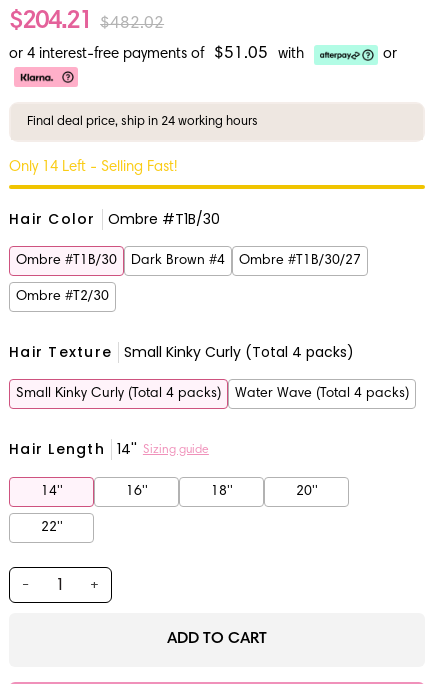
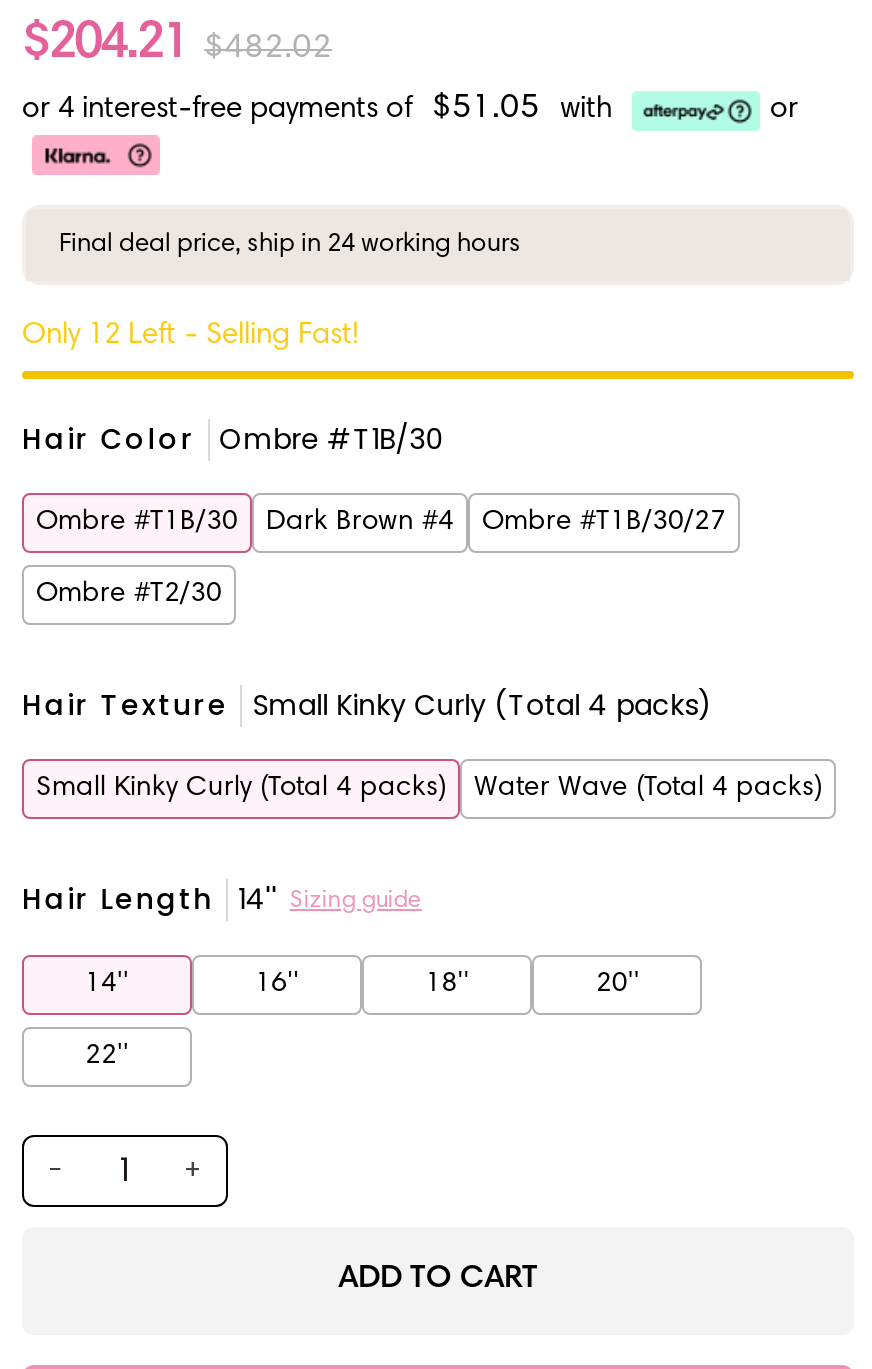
- Only 14 Left - Selling Fast!
+ Only 12 Left - Selling Fast!
